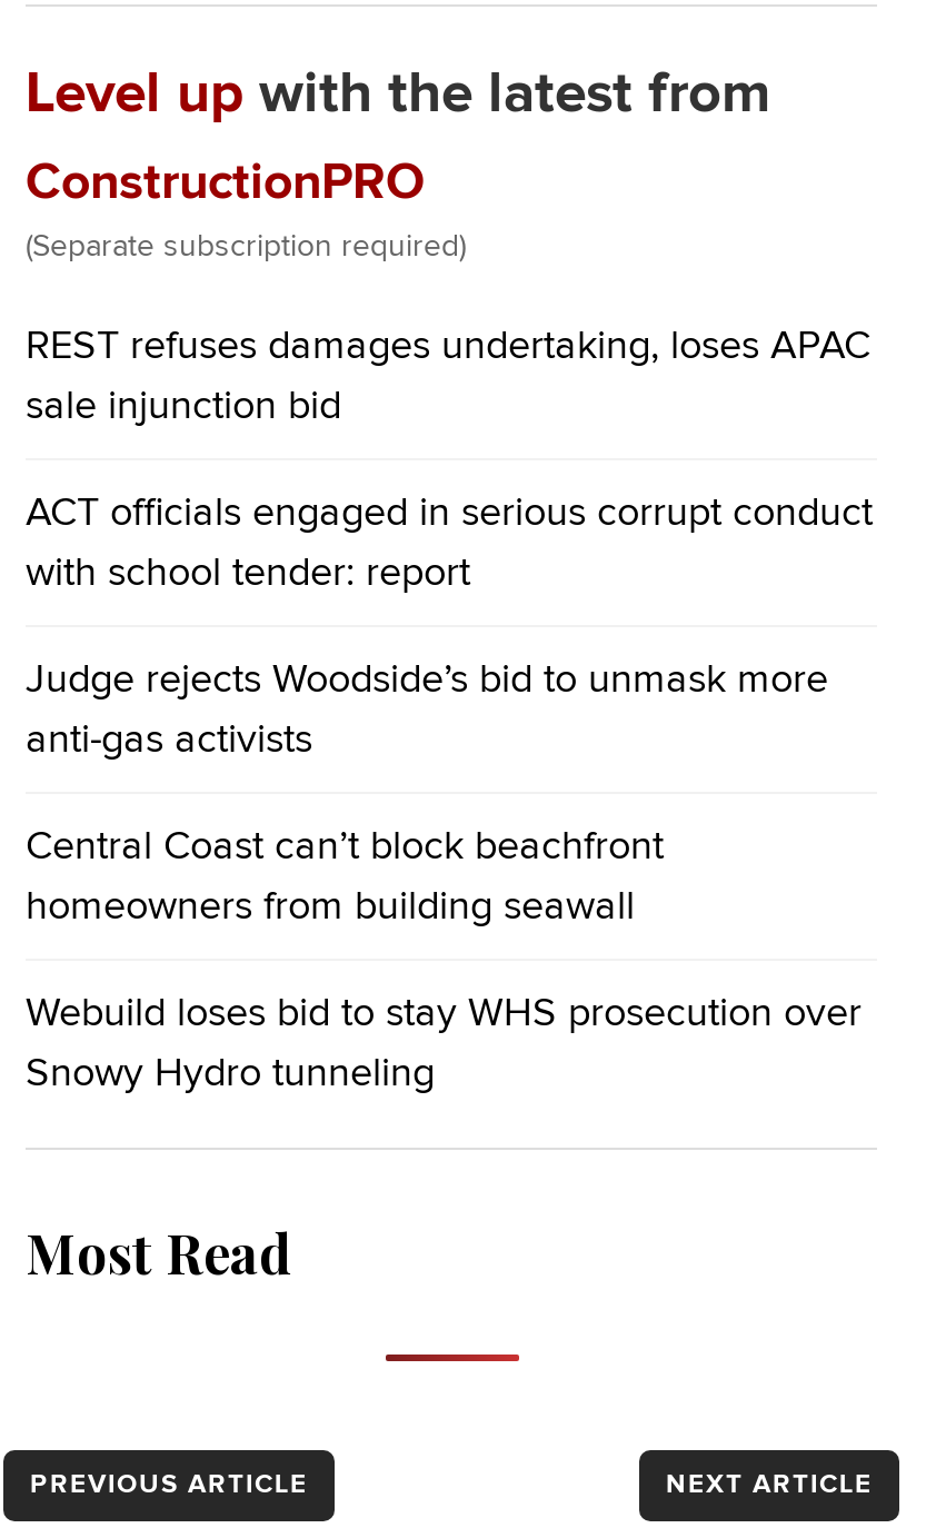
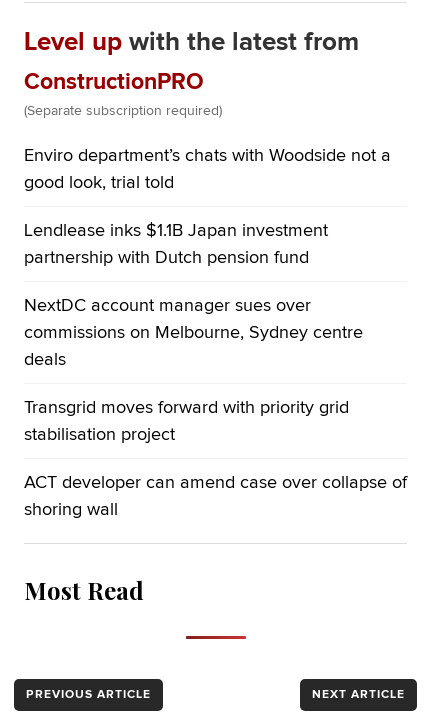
- REST refuses damages undertaking, loses APAC
- sale injunction bid
- ACT officials engaged in serious corrupt conduct
- with school tender: report
- Judge rejects Woodside’s bid to unmask more
- anti-gas activists
- Central Coast can’t block beachfront
- homeowners from building seawall
- Webuild loses bid to stay WHS prosecution over
- Snowy Hydro tunneling
+ Enviro department’s chats with Woodside not a
+ good look, trial told
+ Lendlease inks $1.1B Japan investment
+ partnership with Dutch pension fund
+ NextDC account manager sues over
+ commissions on Melbourne, Sydney centre
+ deals
+ Transgrid moves forward with priority grid
+ stabilisation project
+ ACT developer can amend case over collapse of
+ shoring wall
